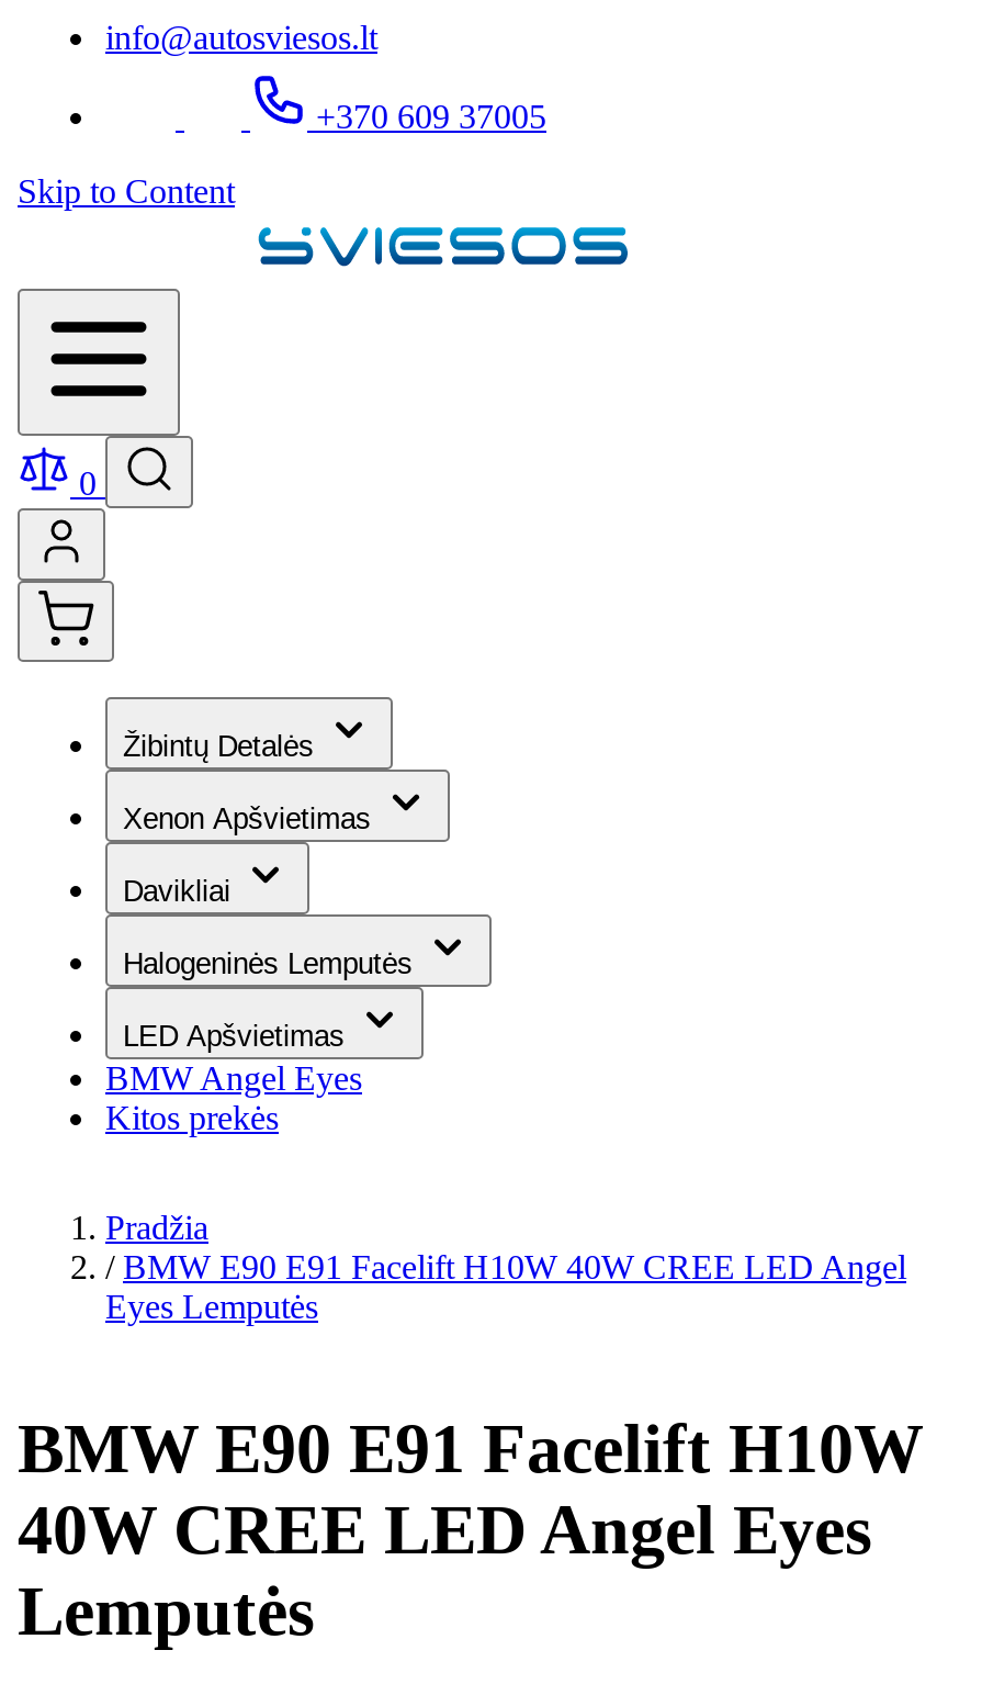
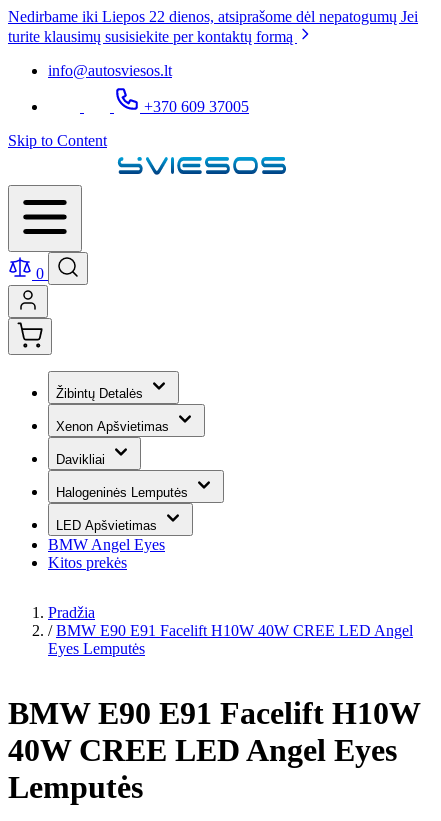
+ Nedirbame iki Liepos 22 dienos, atsiprašome dėl nepatogumų Jei
+ turite klausimų susisiekite per kontaktų formą
